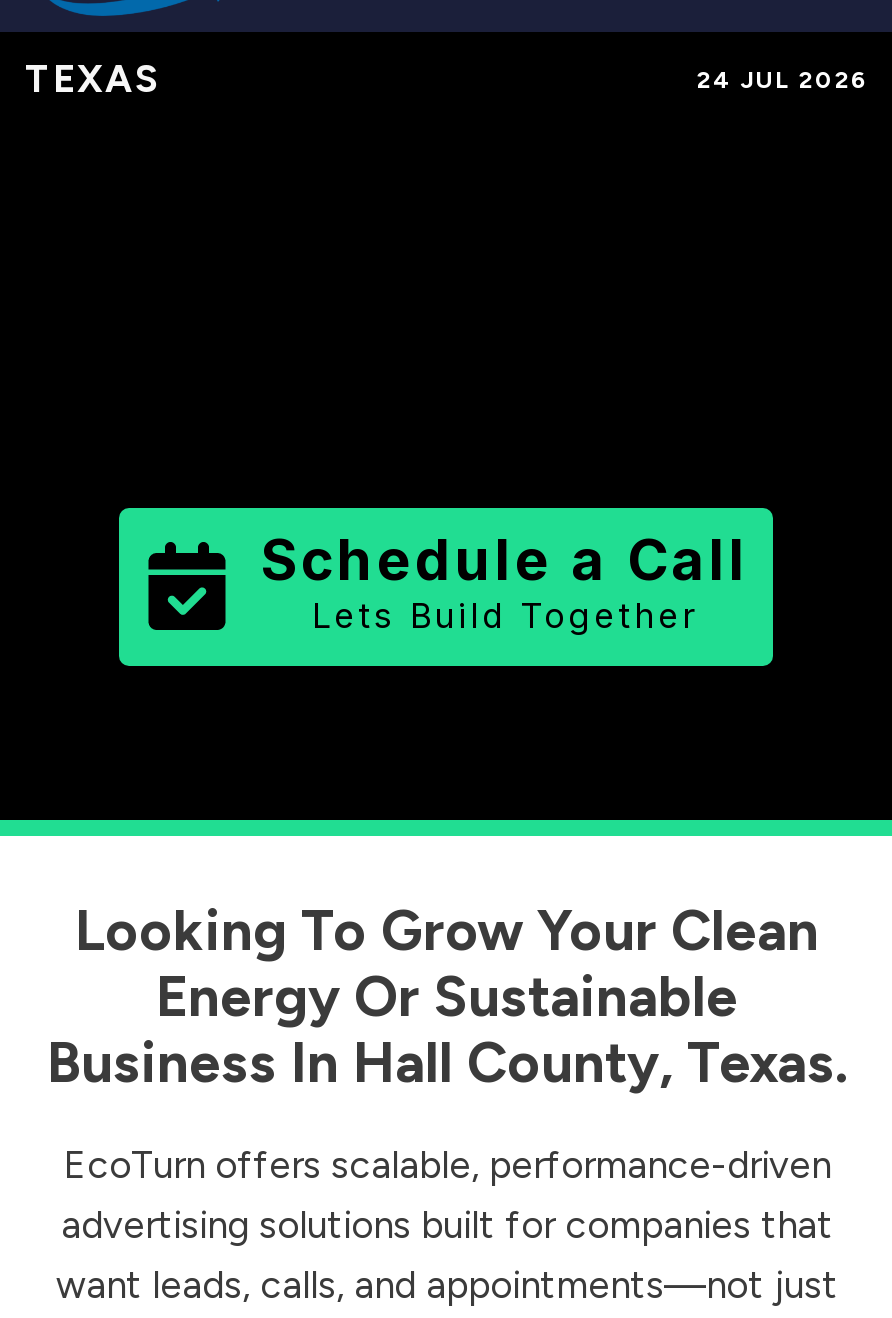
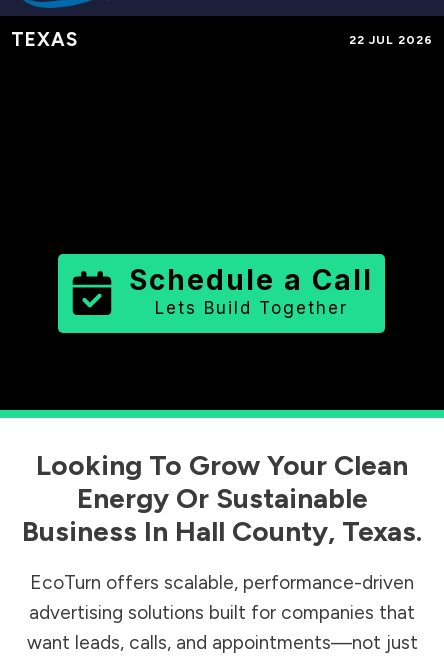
- 24 JUL 2026
+ 22 JUL 2026
